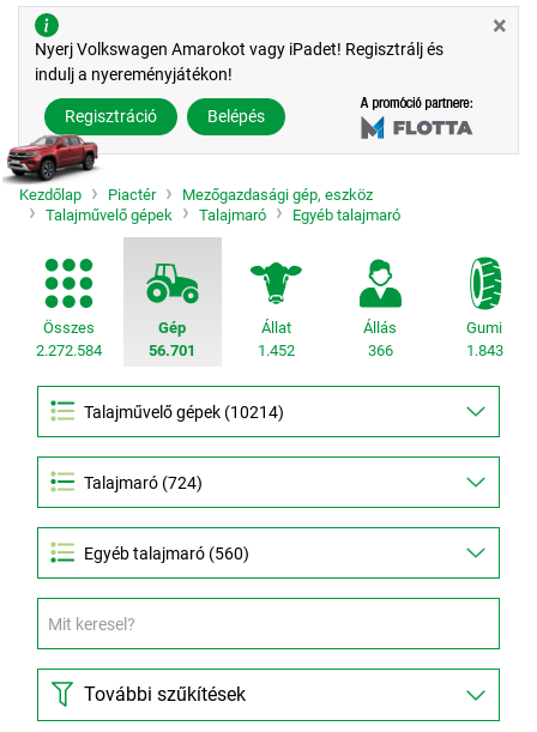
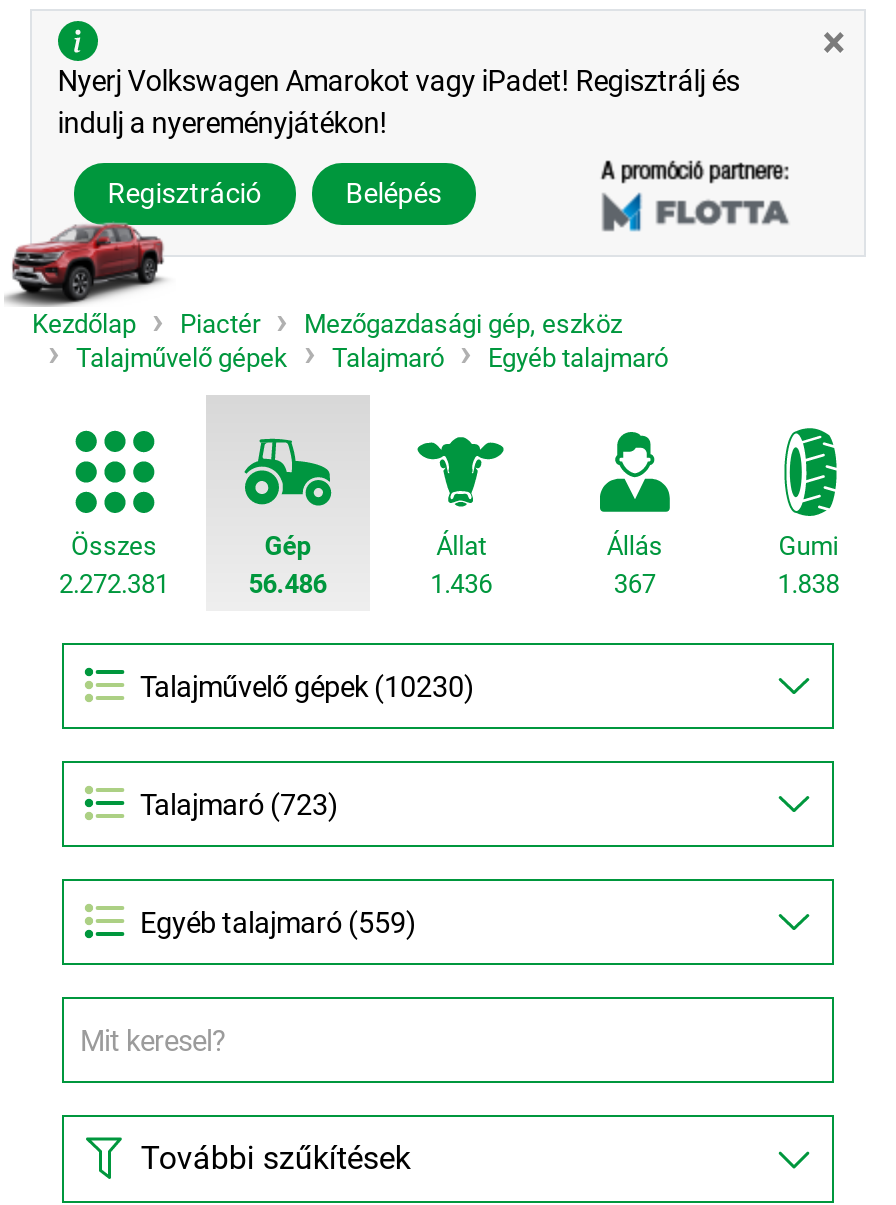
- 2.272.584
+ 2.272.381

- 56.701
+ 56.486

- 1.452
+ 1.436

- 366
+ 367

- 1.843
+ 1.838

- Talajmaró (724)
+ Talajmaró (723)

- Egyéb talajmaró (560)
+ Egyéb talajmaró (559)
